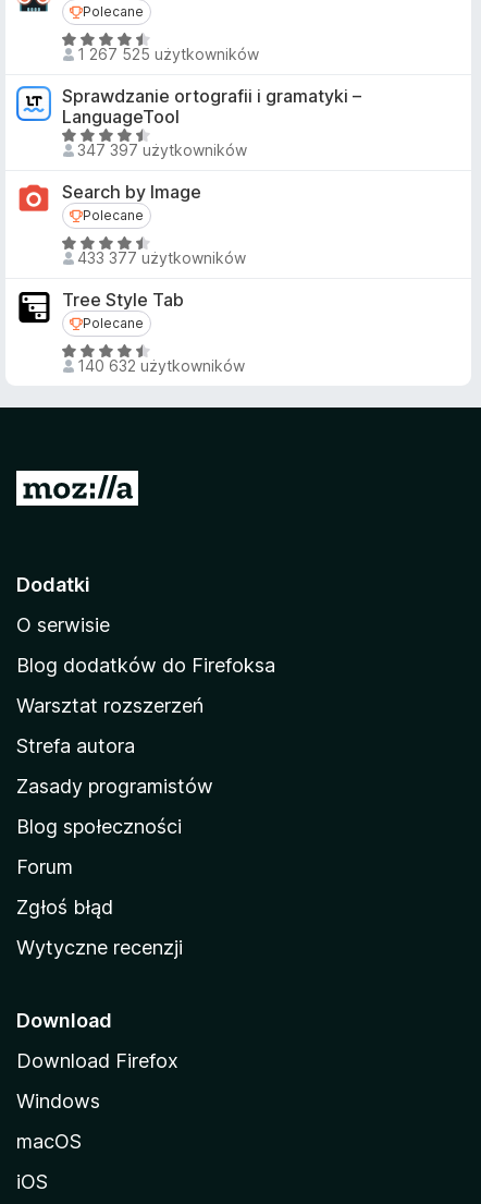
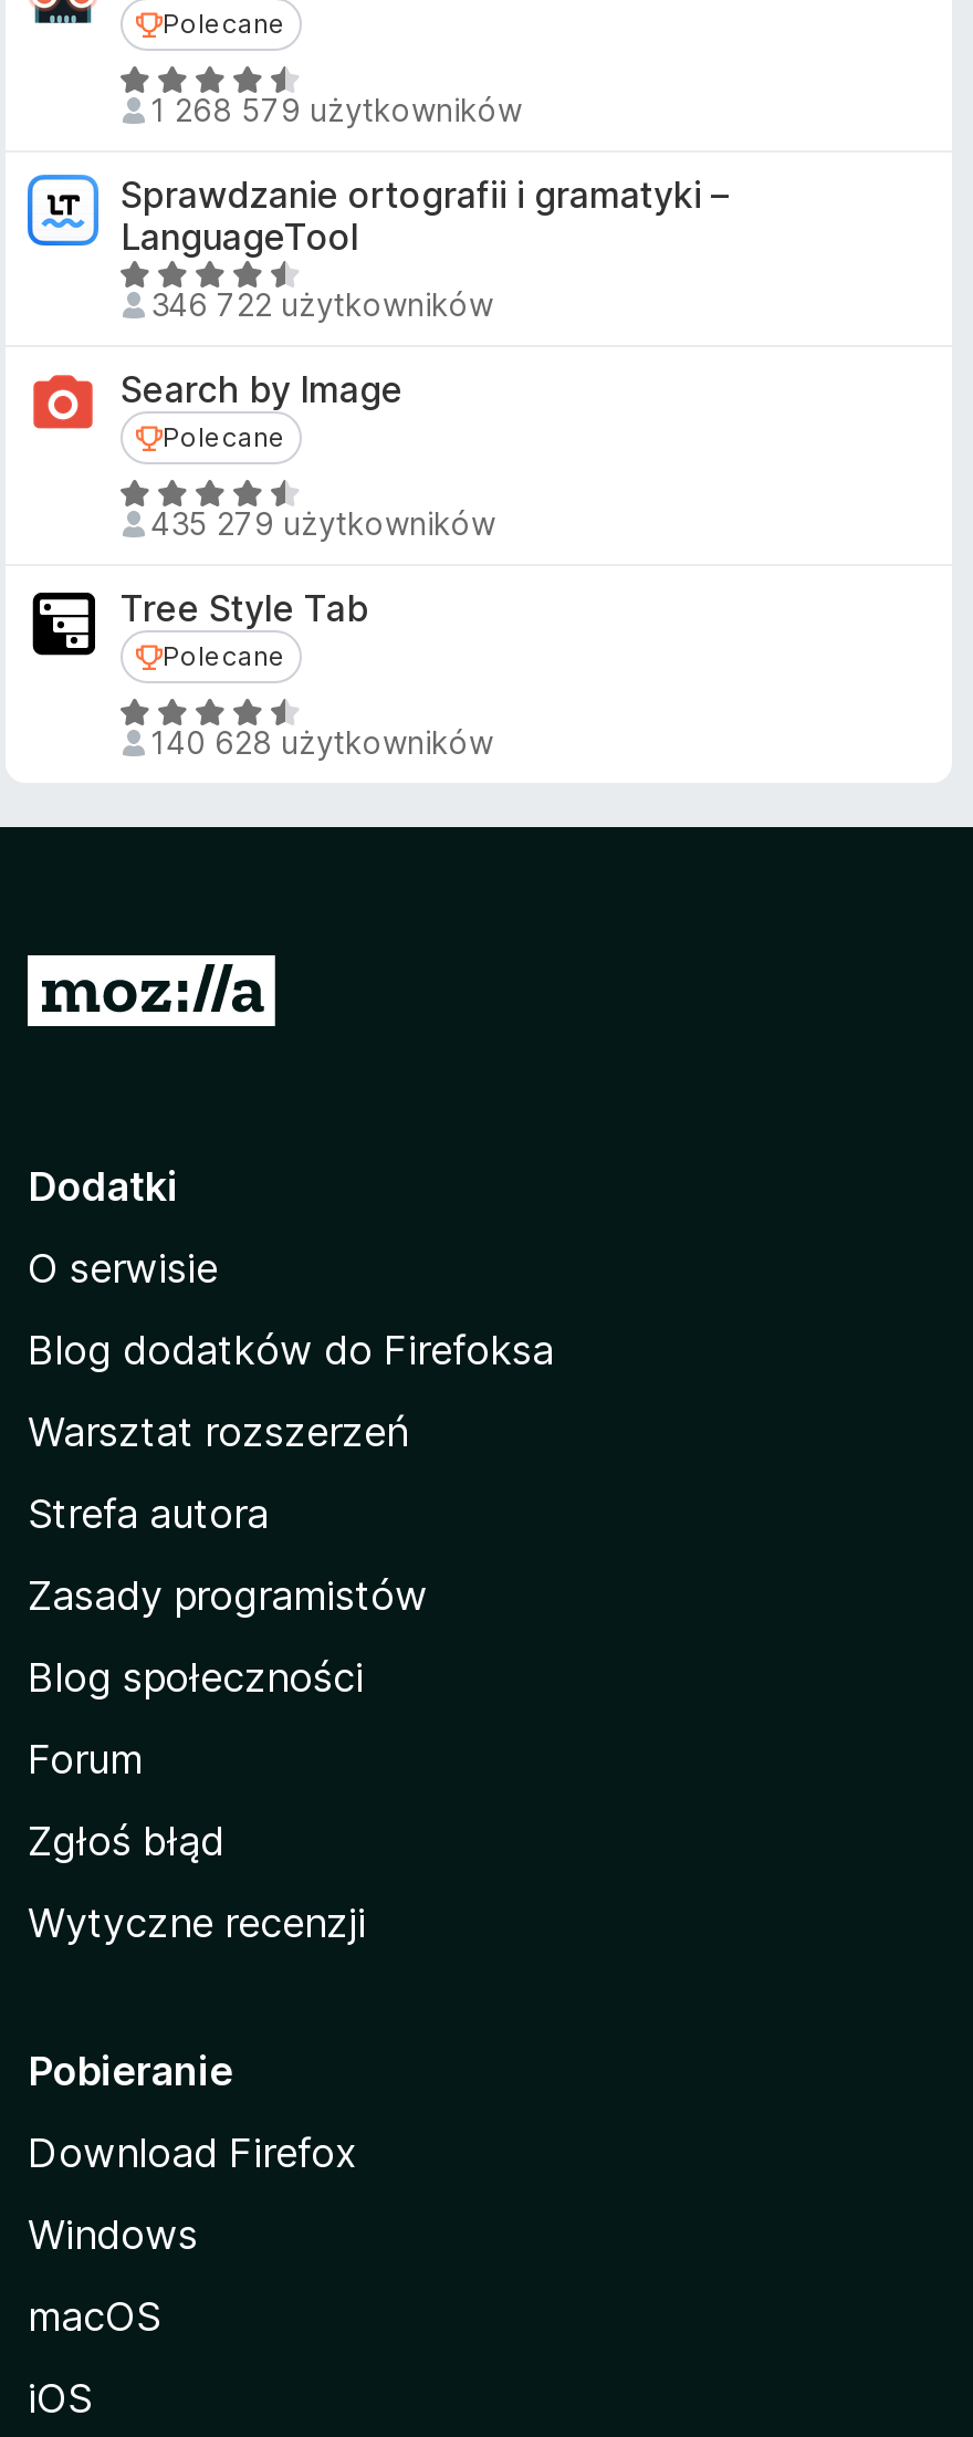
- 1 267 525 użytkowników
+ 1 268 579 użytkowników

- 347 397 użytkowników
+ 346 722 użytkowników

- 433 377 użytkowników
+ 435 279 użytkowników

- 140 632 użytkowników
+ 140 628 użytkowników

- Download
+ Pobieranie
